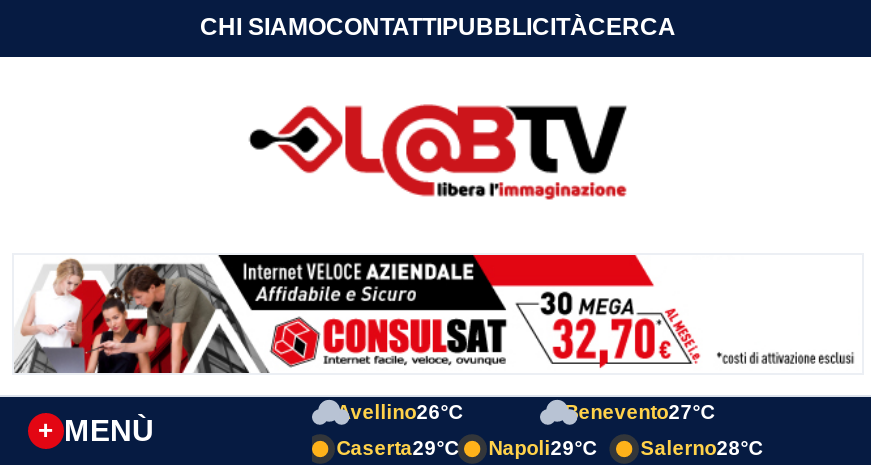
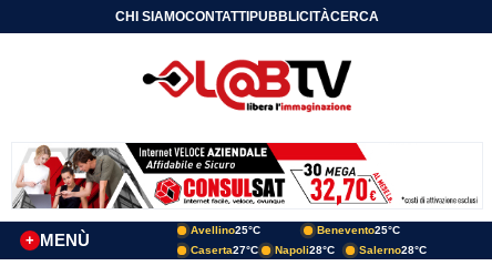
- Avellino26°C
+ Avellino25°C

- Benevento27°C
+ Benevento25°C

- Caserta29°C
+ Caserta27°C

- Napoli29°C
+ Napoli28°C
